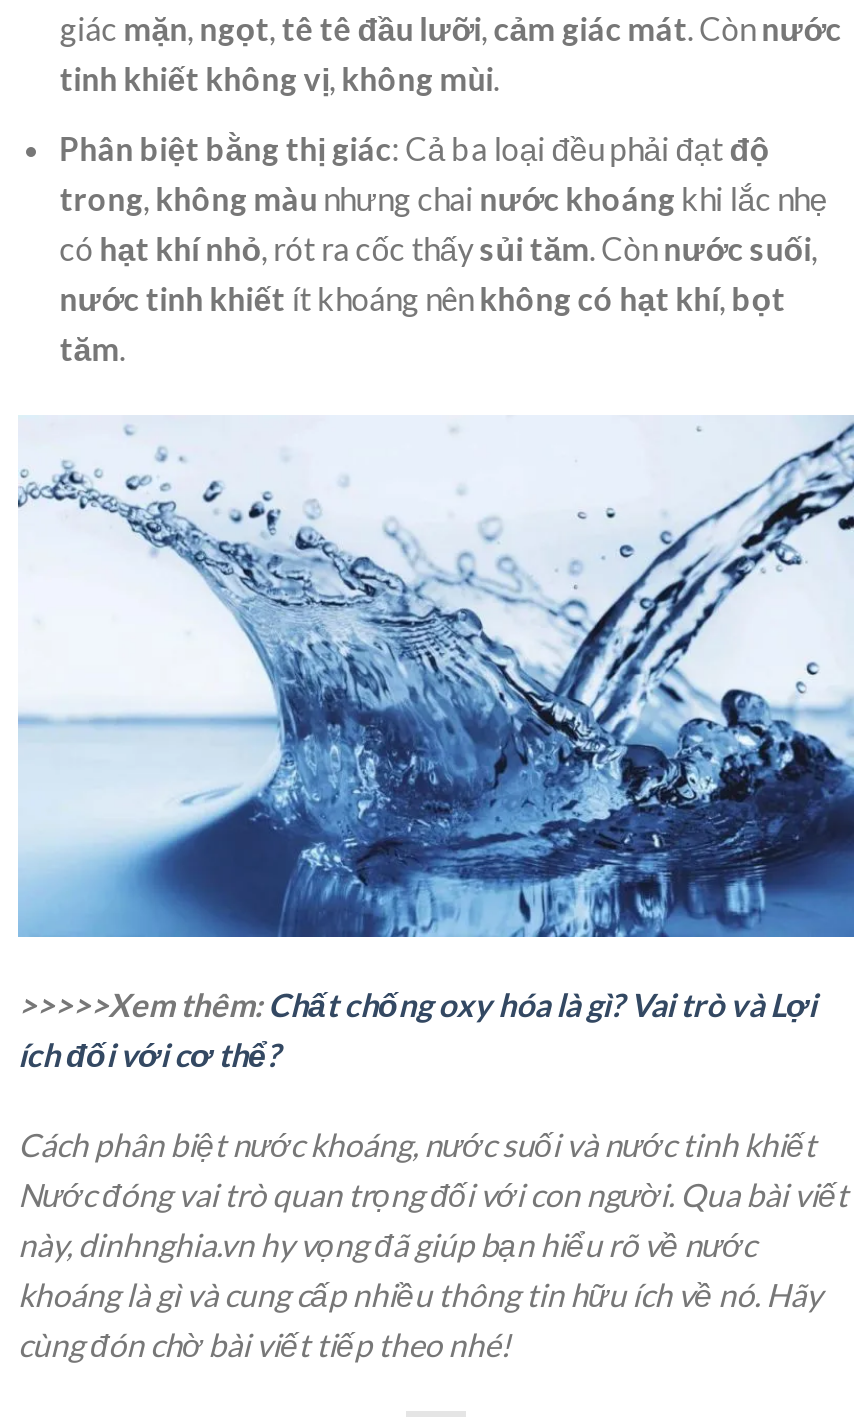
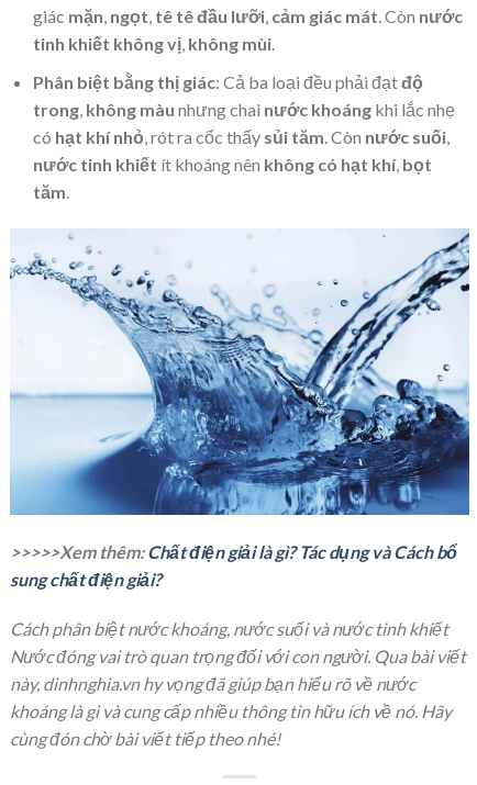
- >>>>>Xem thêm: Chất chống oxy hóa là gì? Vai trò và Lợi
- ích đối với cơ thể?
+ >>>>>Xem thêm: Chất điện giải là gì? Tác dụng và Cách bổ
+ sung chất điện giải?
